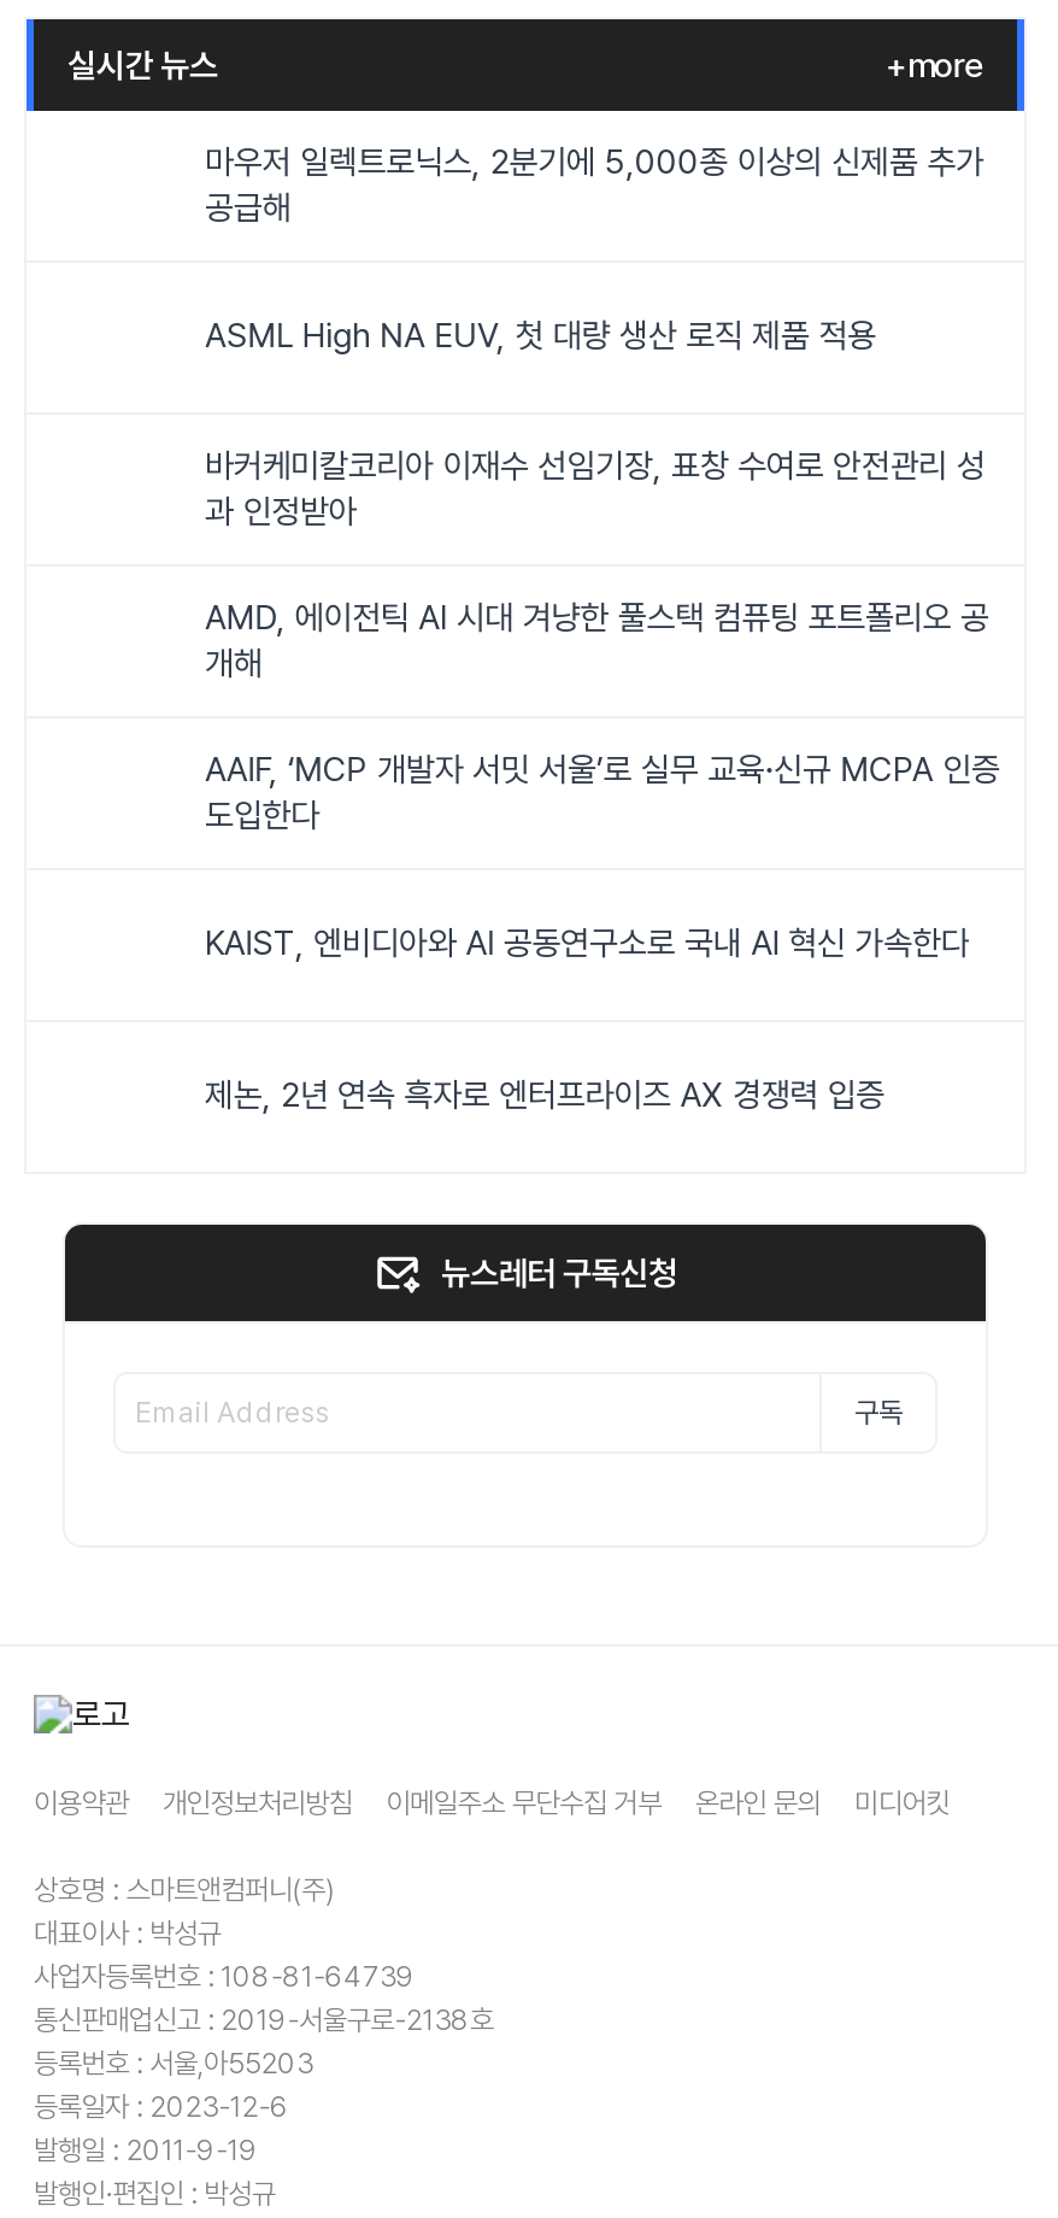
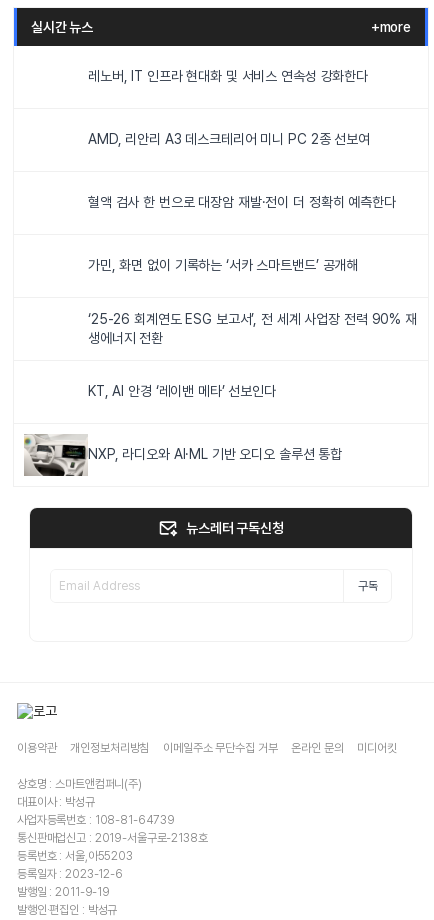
+ [image]

- 마우저 일렉트로닉스, 2분기에 5,000종 이상의 신제품 추가
- 공급해
+ 레노버, IT 인프라 현대화 및 서비스 연속성 강화한다

- ASML High NA EUV, 첫 대량 생산 로직 제품 적용
+ AMD, 리안리 A3 데스크테리어 미니 PC 2종 선보여

- 바커케미칼코리아 이재수 선임기장, 표창 수여로 안전관리 성
- 과 인정받아
+ 혈액 검사 한 번으로 대장암 재발·전이 더 정확히 예측한다

- AMD, 에이전틱 AI 시대 겨냥한 풀스택 컴퓨팅 포트폴리오 공
- 개해
+ 가민, 화면 없이 기록하는 ‘서카 스마트밴드’ 공개해

- AAIF, ‘MCP 개발자 서밋 서울’로 실무 교육·신규 MCPA 인증
- 도입한다
+ ‘25-26 회계연도 ESG 보고서’, 전 세계 사업장 전력 90% 재
+ 생에너지 전환

- KAIST, 엔비디아와 AI 공동연구소로 국내 AI 혁신 가속한다
+ KT, AI 안경 ‘레이밴 메타’ 선보인다

- 제논, 2년 연속 흑자로 엔터프라이즈 AX 경쟁력 입증
+ NXP, 라디오와 AI·ML 기반 오디오 솔루션 통합
